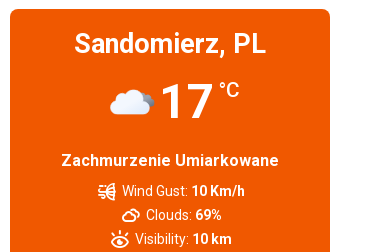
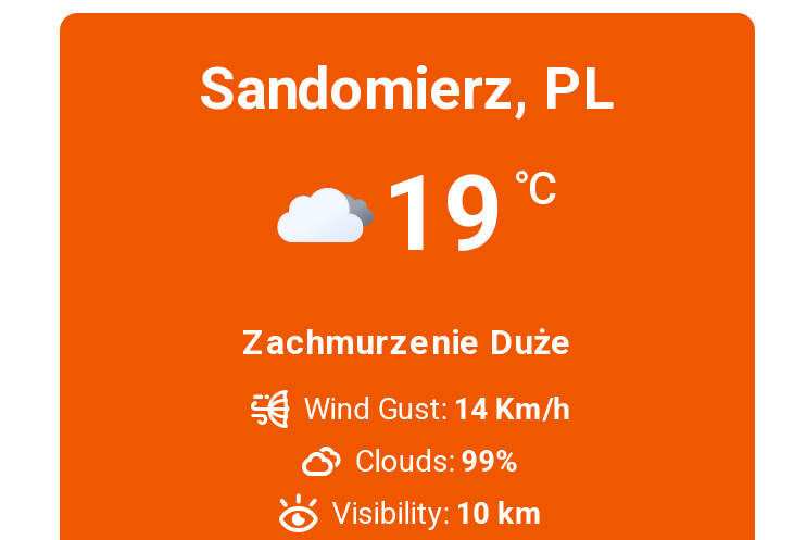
- 17 °C
+ 19 °C

- Zachmurzenie Umiarkowane
+ Zachmurzenie Duże

- Wind Gust: 10 Km/h
+ Wind Gust: 14 Km/h

- Clouds: 69%
+ Clouds: 99%
